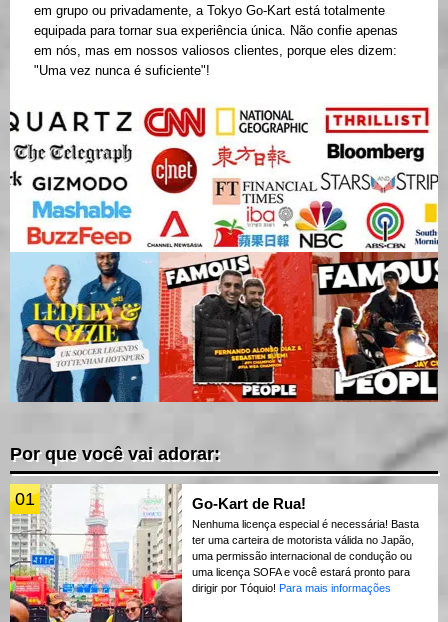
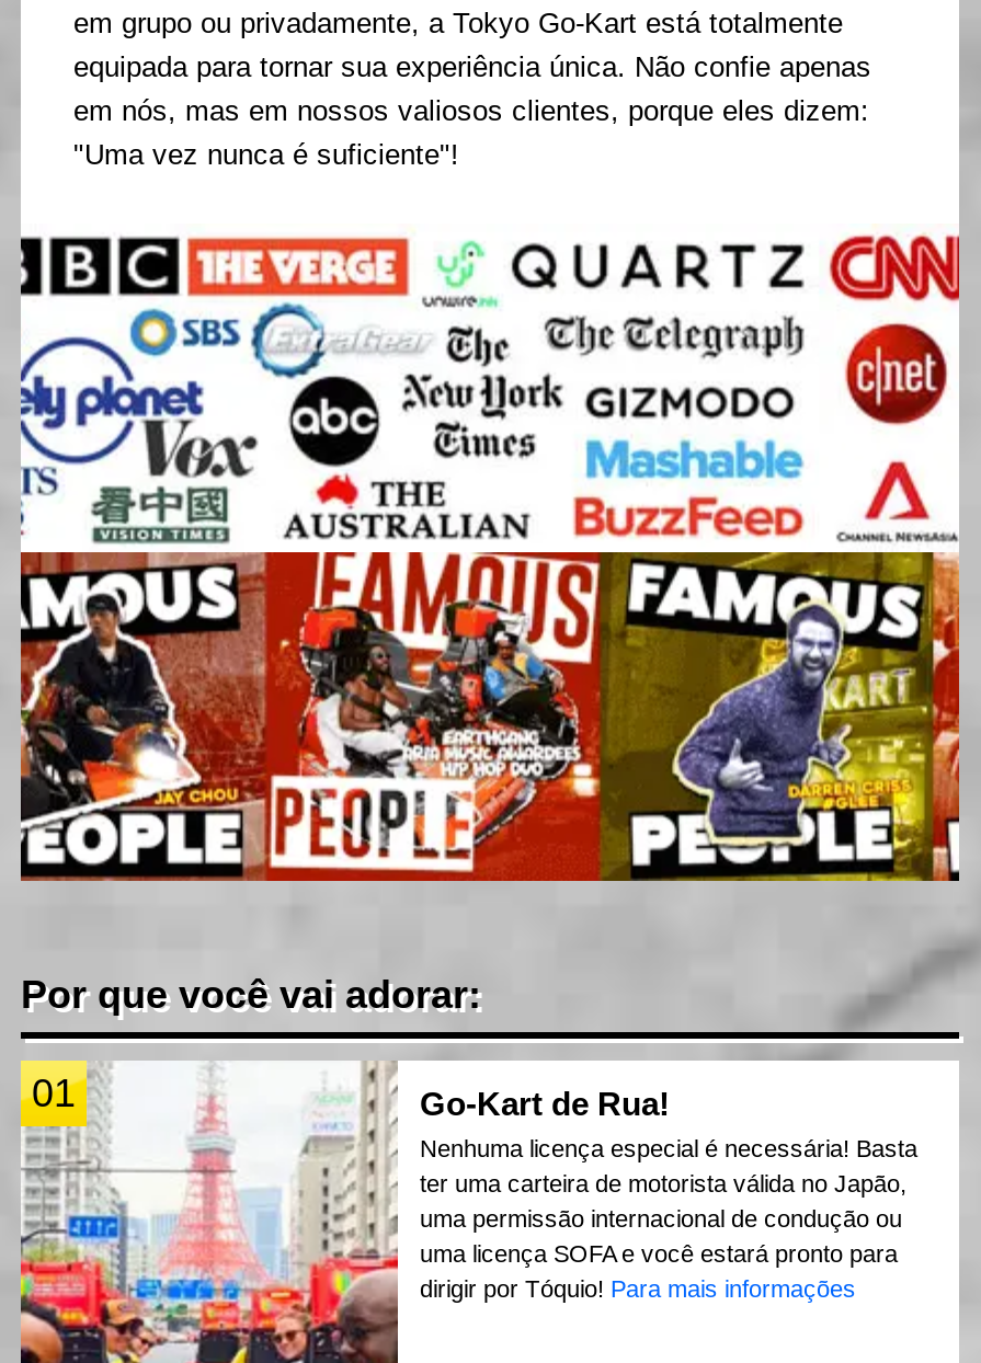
- [image]
+ [image]
